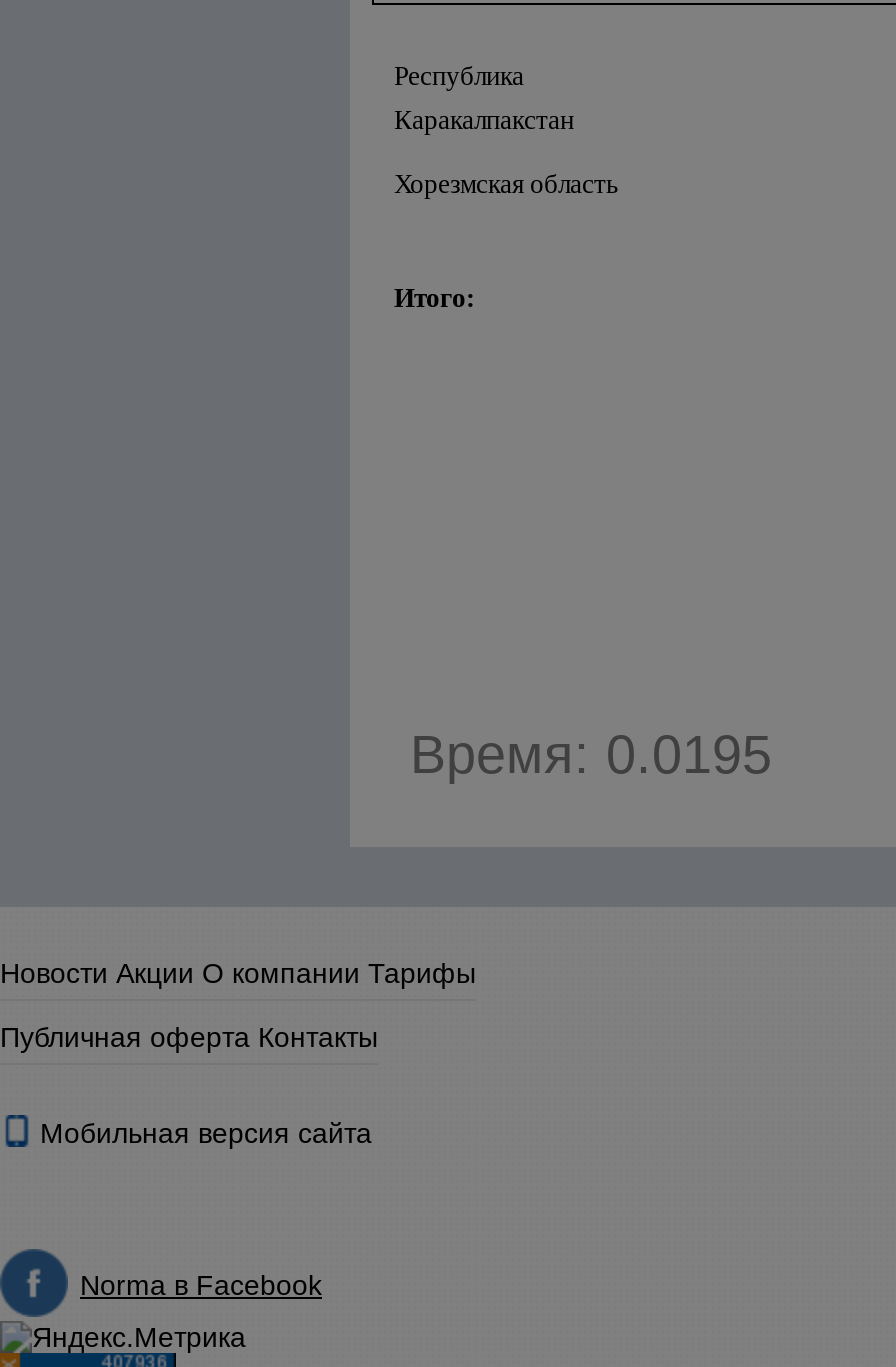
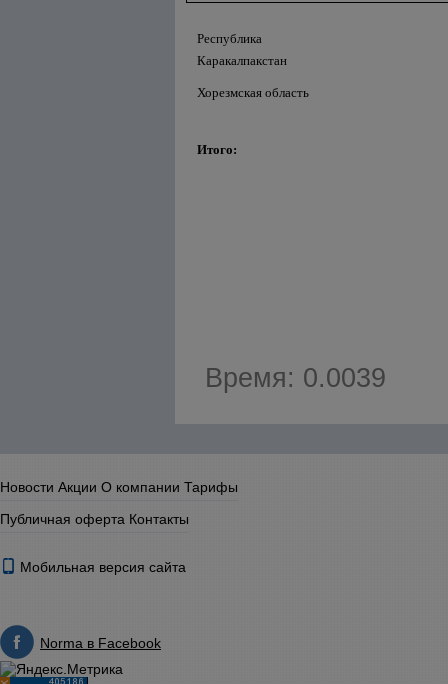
- Время: 0.0195
+ Время: 0.0039
